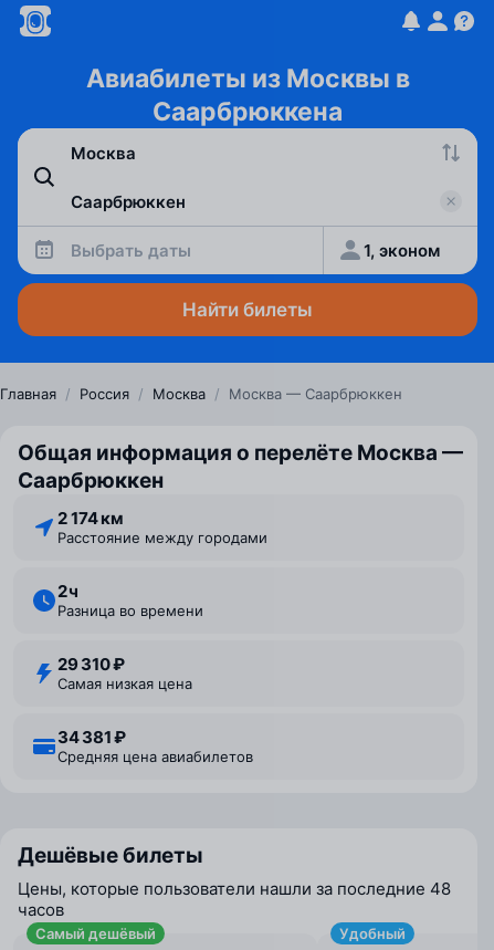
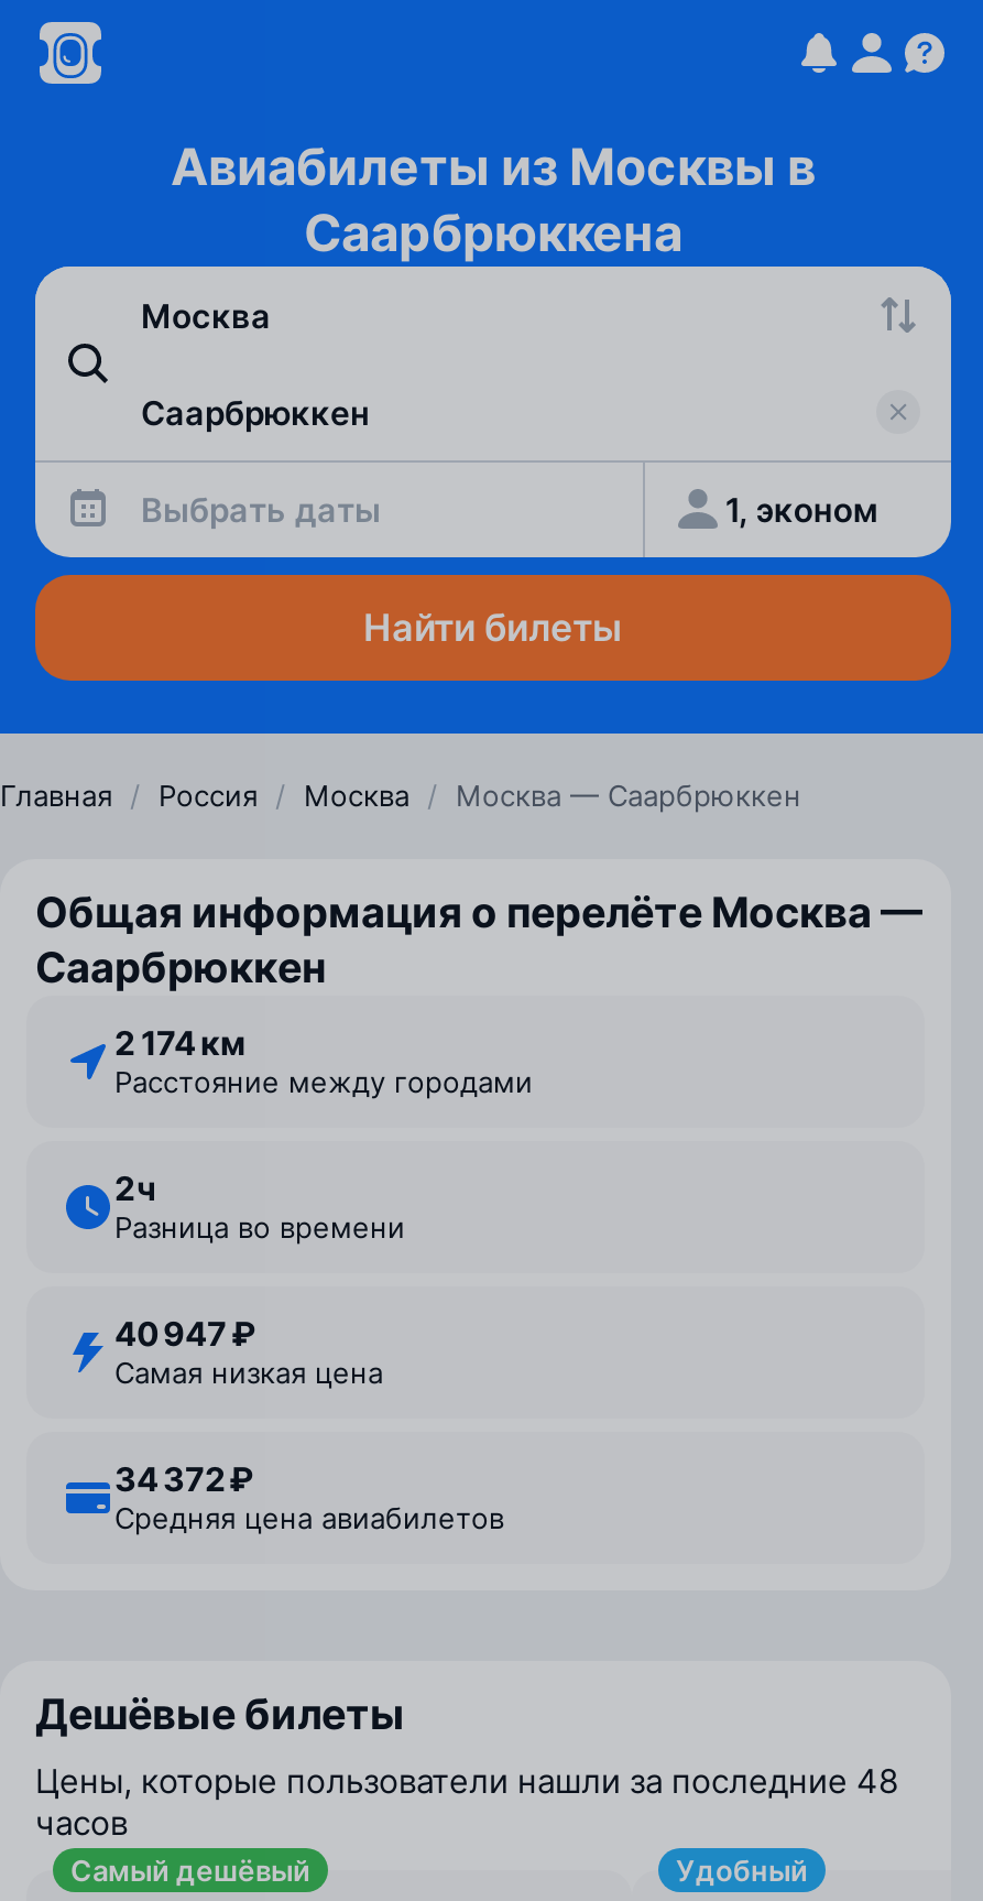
- 29 310 ₽
+ 40 947 ₽

- 34 381 ₽
+ 34 372 ₽
